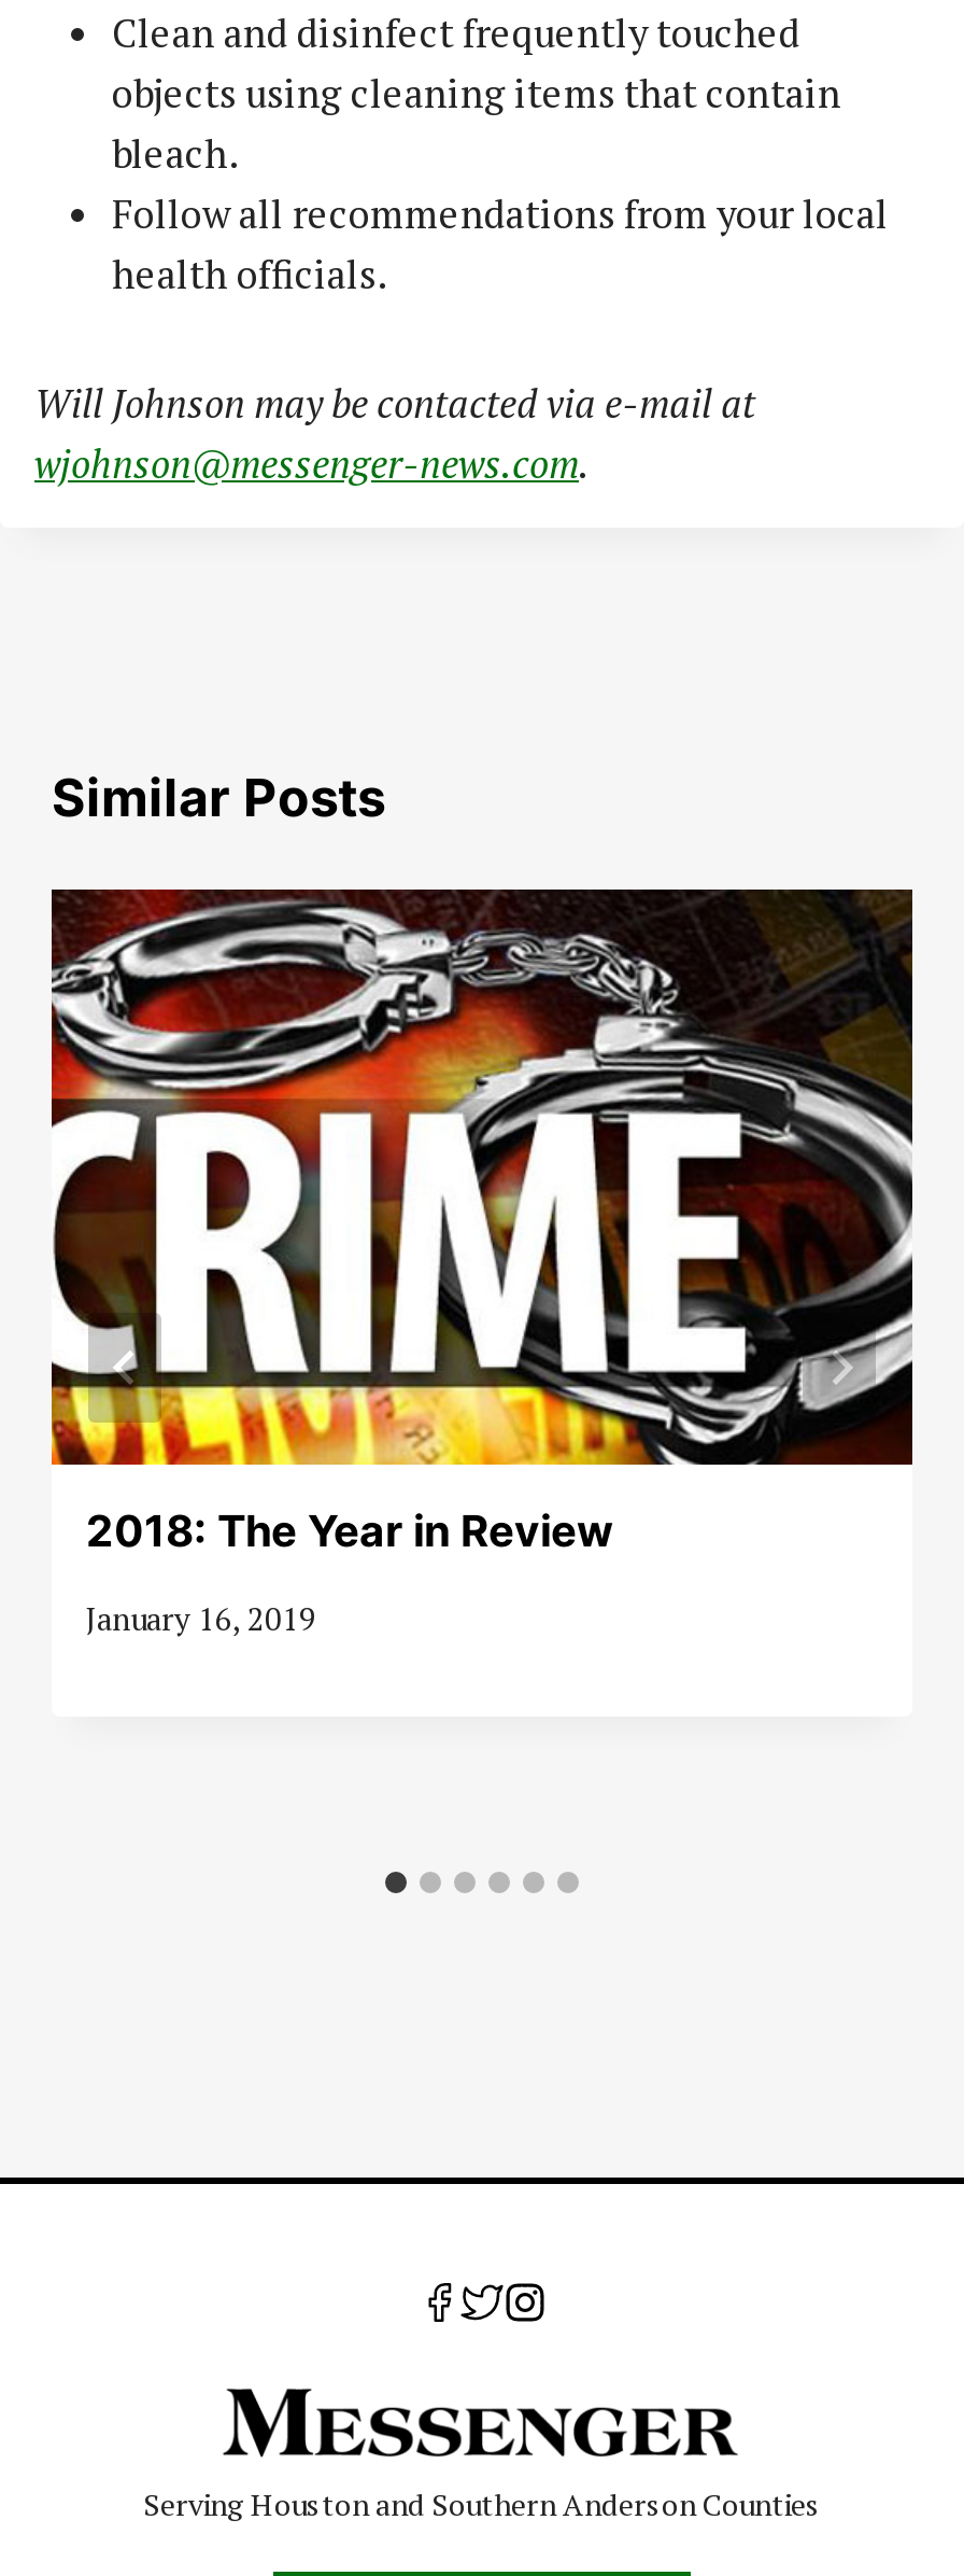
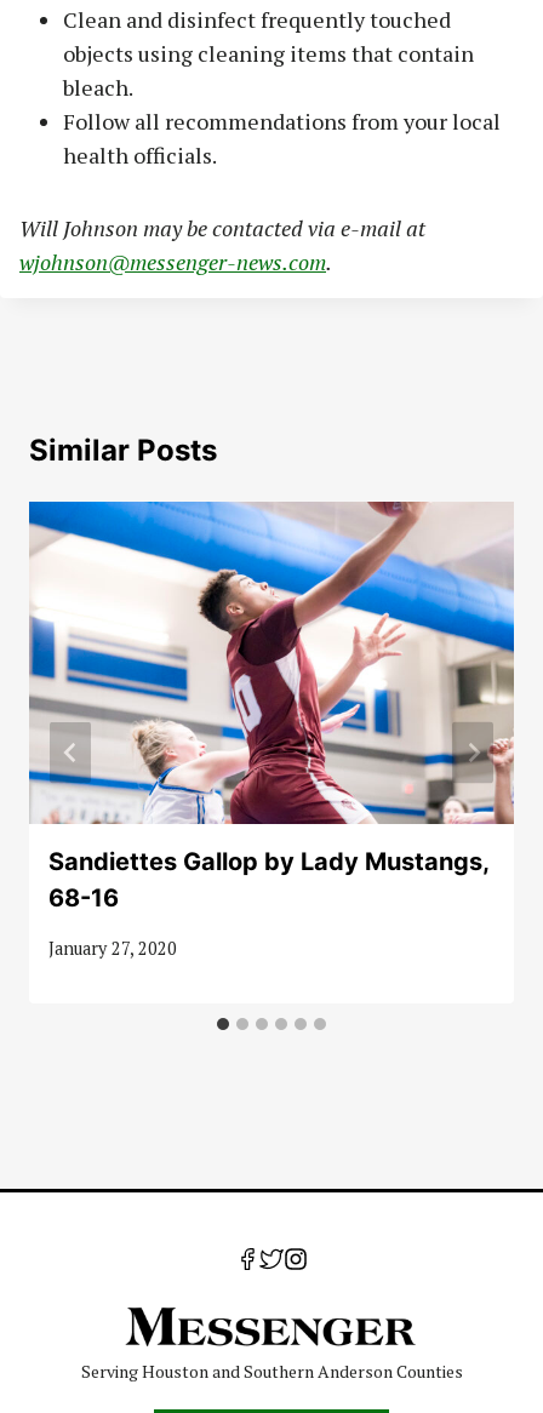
- [image]
- 2018: The Year in Review
+ [image]
+ Sandiettes Gallop by Lady Mustangs,
+ 68-16

- January 16, 2019
+ January 27, 2020
